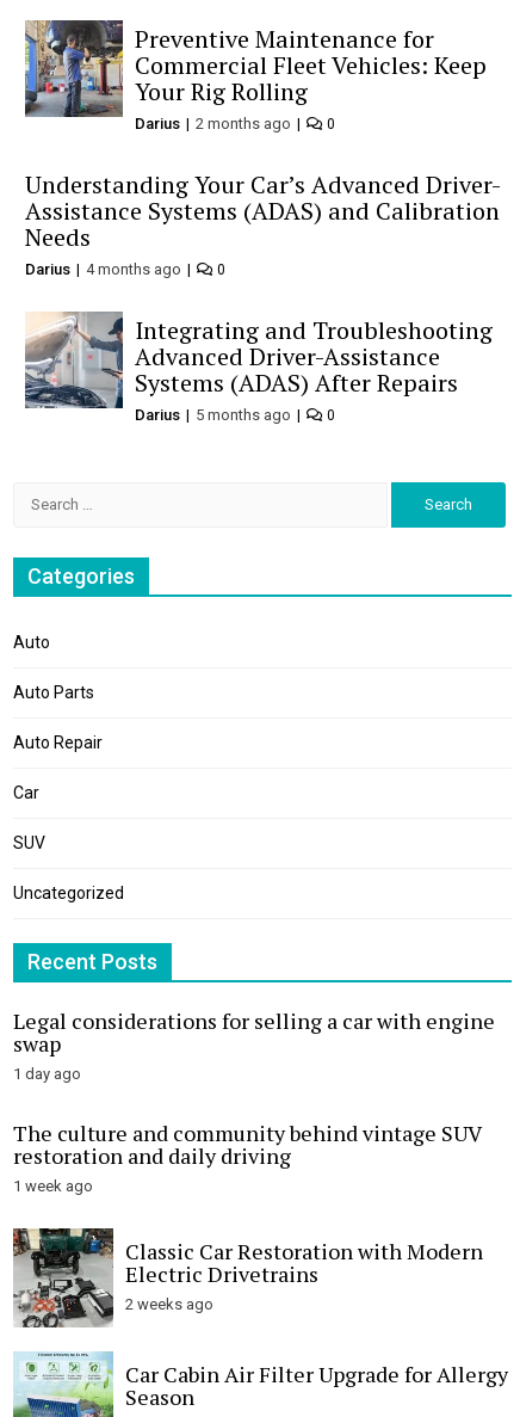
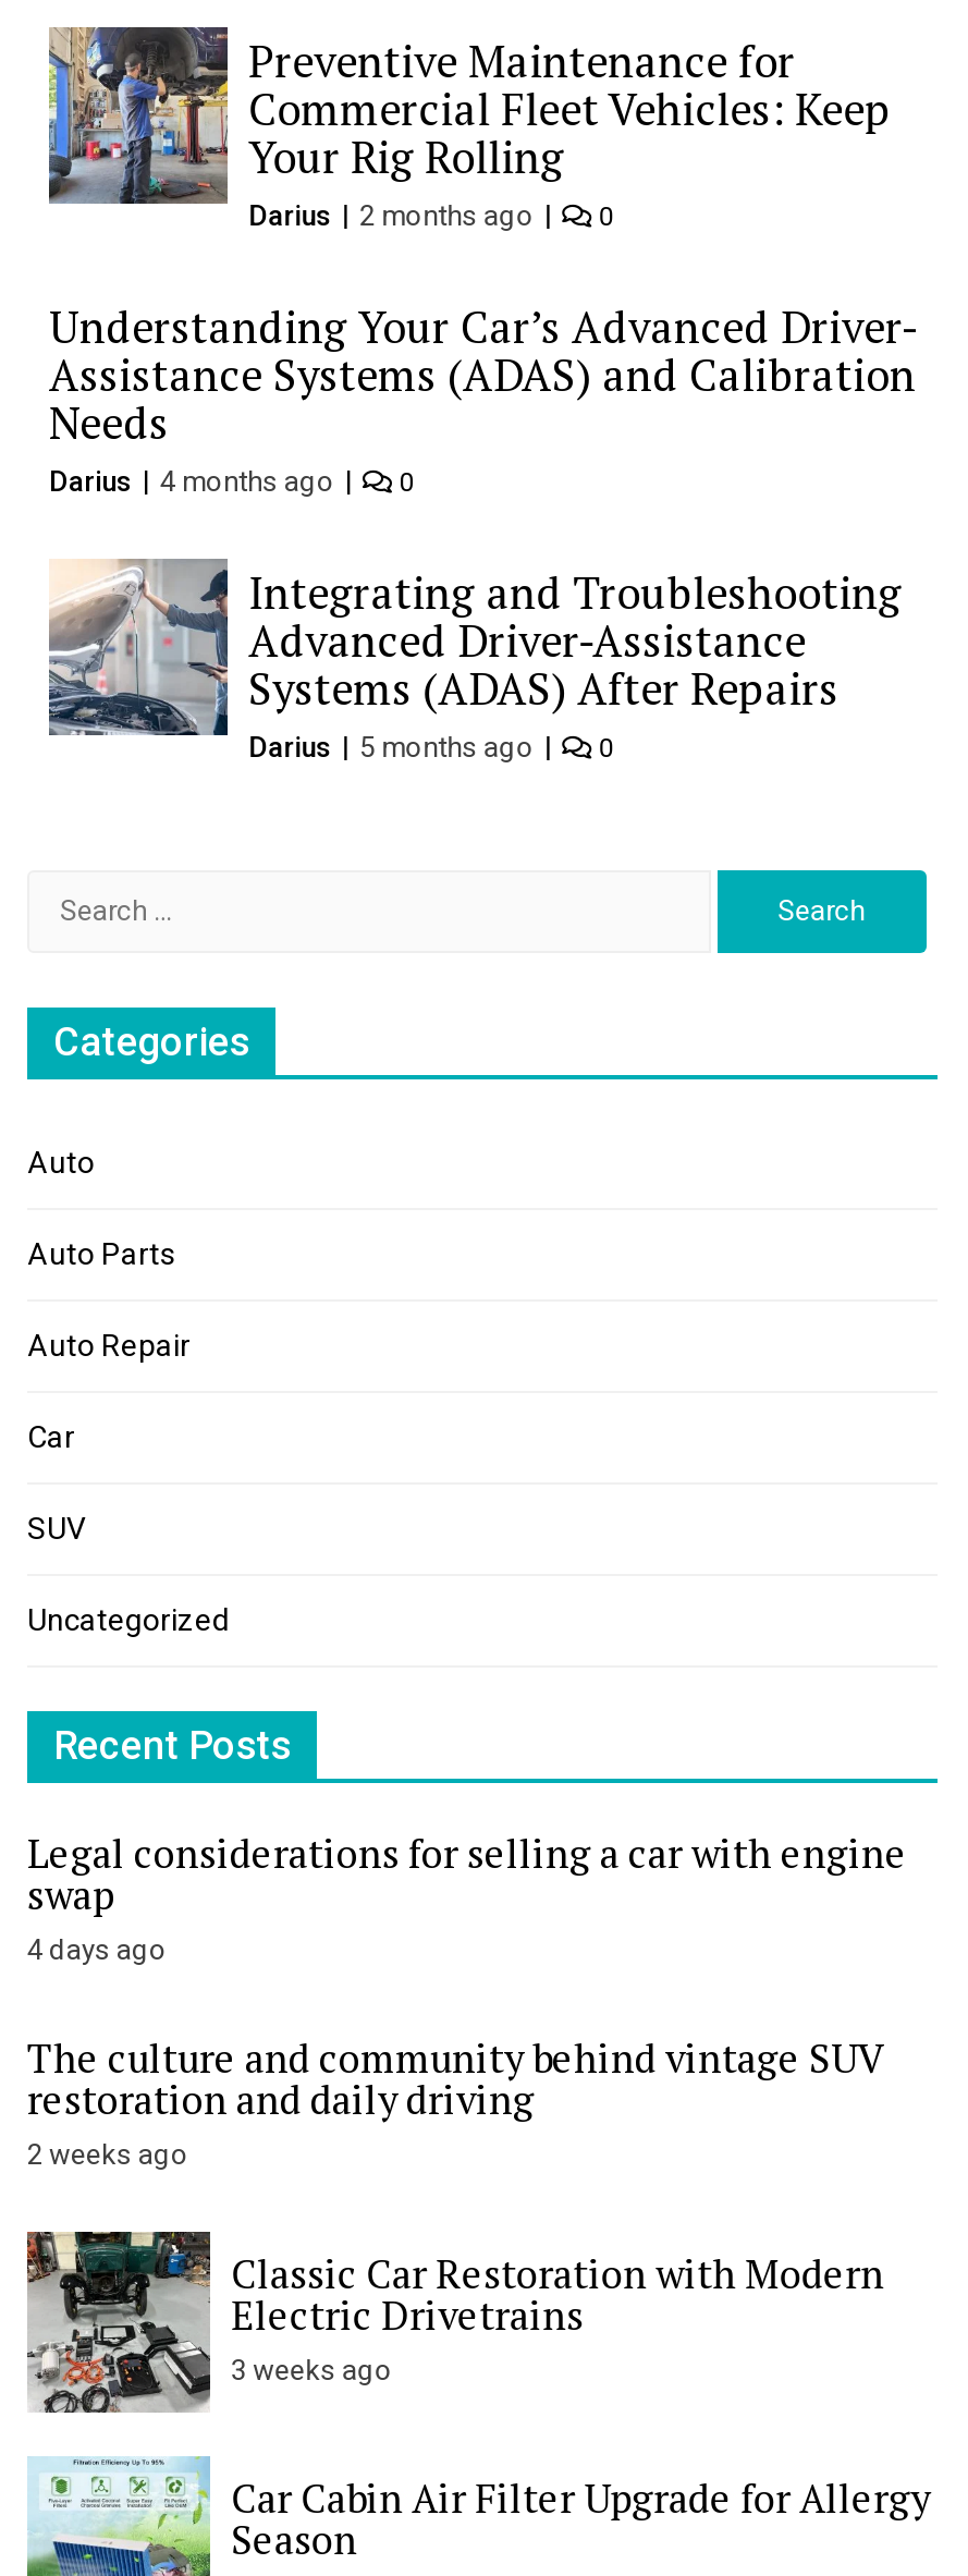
- 1 day ago
+ 4 days ago

- 1 week ago
+ 2 weeks ago

- 2 weeks ago
+ 3 weeks ago
